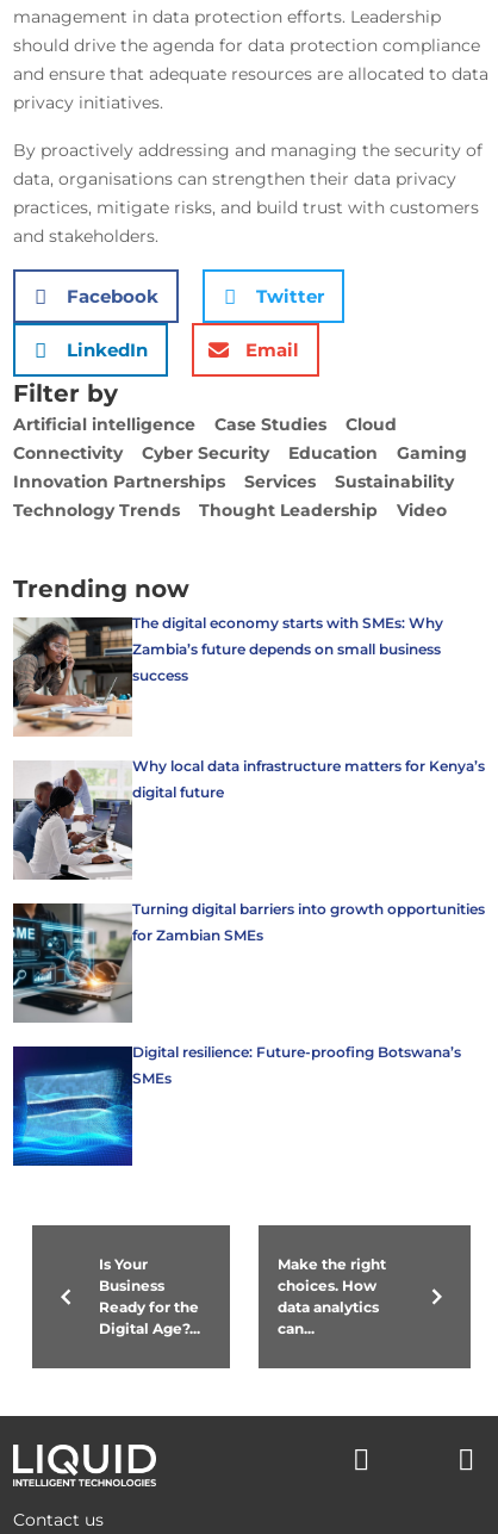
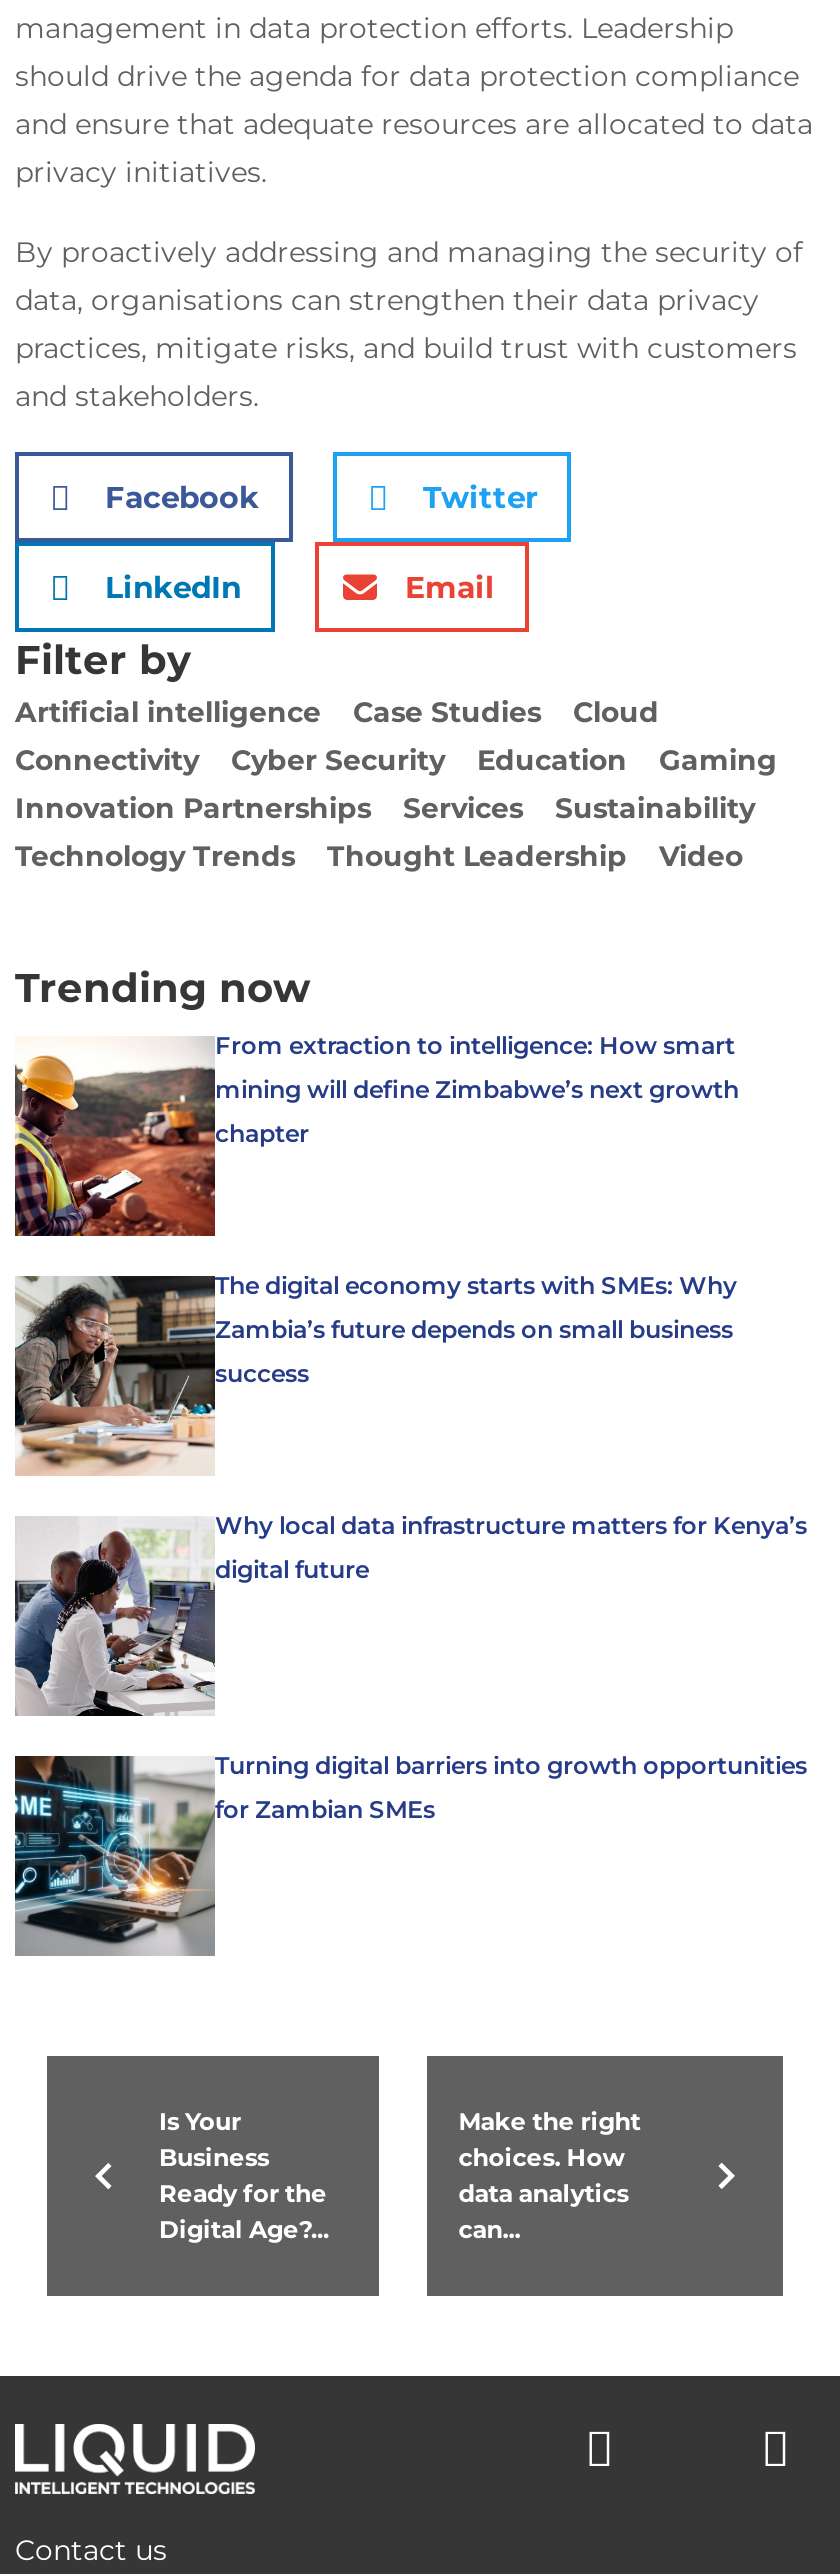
+ [image]
+ From extraction to intelligence: How smart
+ mining will define Zimbabwe’s next growth
+ chapter

moved down: [image] | The digital economy starts with SMEs: Why | Zambia’s future depends on small business | success | Why local data infrastructure matters for Kenya’s | digital future | Turning digital barriers into growth opportunities | for Zambian SMEs

moved down: [image]

- [image]
- Digital resilience: Future-proofing Botswana’s
- SMEs
